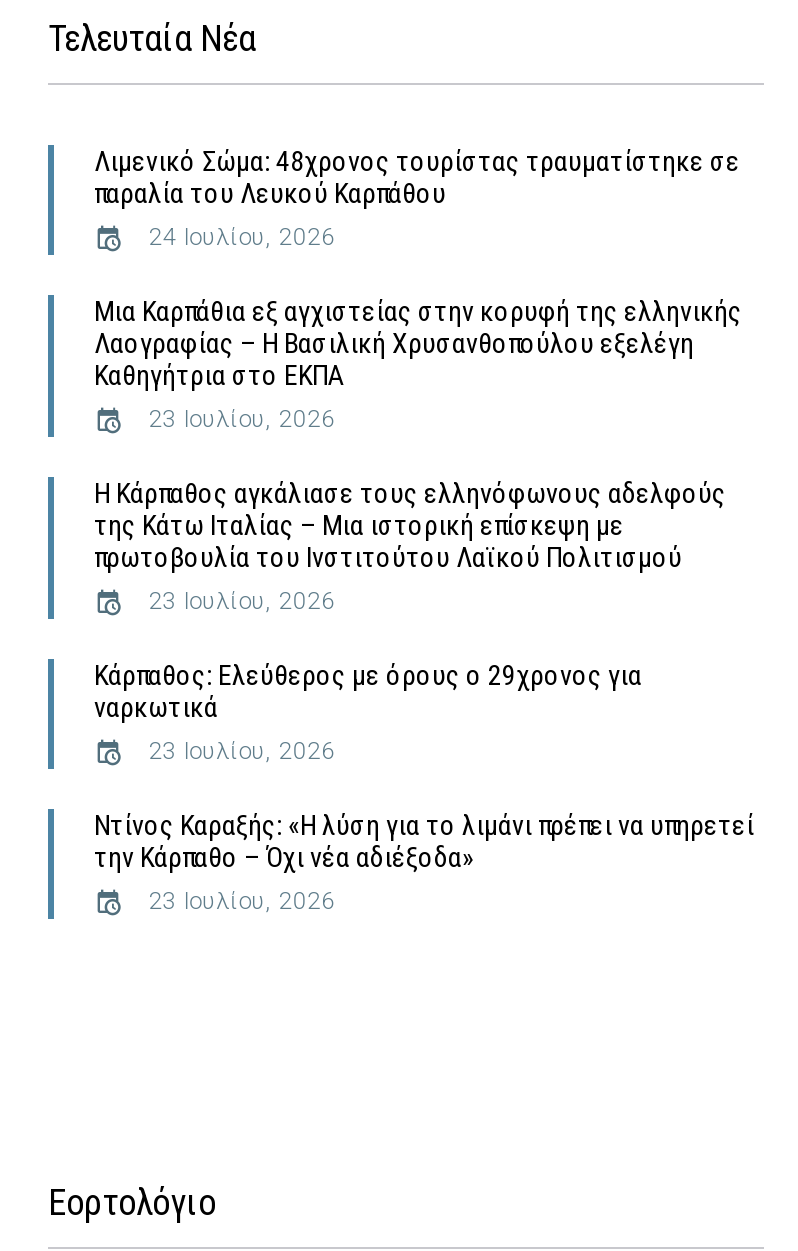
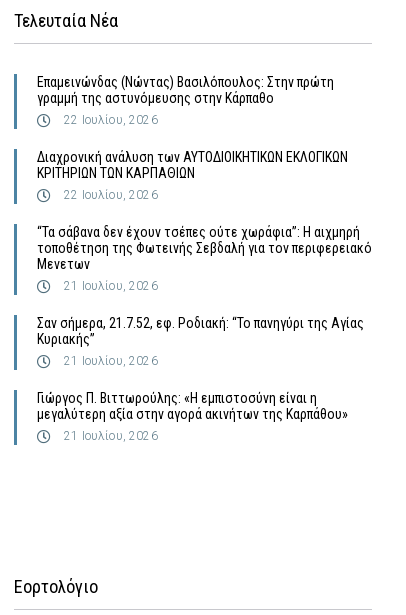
- Λιμενικό Σώμα: 48χρονος τουρίστας τραυματίστηκε σε
- παραλία του Λευκού Καρπάθου
- 24 Ιουλίου, 2026
+ Επαμεινώνδας (Νώντας) Βασιλόπουλος: Στην πρώτη
+ γραμμή της αστυνόμευσης στην Κάρπαθο
+ 22 Ιουλίου, 2026

- Μια Καρπάθια εξ αγχιστείας στην κορυφή της ελληνικής
- Λαογραφίας – Η Βασιλική Χρυσανθοπούλου εξελέγη
- Καθηγήτρια στο ΕΚΠΑ
- 23 Ιουλίου, 2026
+ Διαχρονική ανάλυση των ΑΥΤΟΔΙΟΙΚΗΤΙΚΩΝ ΕΚΛΟΓΙΚΩΝ
+ ΚΡΙΤHΡΙΩΝ ΤΩΝ ΚΑΡΠΑΘΙΩΝ
+ 22 Ιουλίου, 2026

- Η Κάρπαθος αγκάλιασε τους ελληνόφωνους αδελφούς
- της Κάτω Ιταλίας – Μια ιστορική επίσκεψη με
- πρωτοβουλία του Ινστιτούτου Λαϊκού Πολιτισμού
- 23 Ιουλίου, 2026
+ “Τα σάβανα δεν έχουν τσέπες ούτε χωράφια”: Η αιχμηρή
+ τοποθέτηση της Φωτεινής Σεβδαλή για τον περιφερειακό
+ Μενετων
+ 21 Ιουλίου, 2026

- Κάρπαθος: Ελεύθερος με όρους ο 29χρονος για
- ναρκωτικά
- 23 Ιουλίου, 2026
+ Σαν σήμερα, 21.7.52, εφ. Ροδιακή: “Το πανηγύρι της Αγίας
+ Κυριακής”
+ 21 Ιουλίου, 2026

- Ντίνος Καραξής: «Η λύση για το λιμάνι πρέπει να υπηρετεί
- την Κάρπαθο – Όχι νέα αδιέξοδα»
- 23 Ιουλίου, 2026
+ Γιώργος Π. Βιττωρούλης: «Η εμπιστοσύνη είναι η
+ μεγαλύτερη αξία στην αγορά ακινήτων της Καρπάθου»
+ 21 Ιουλίου, 2026
